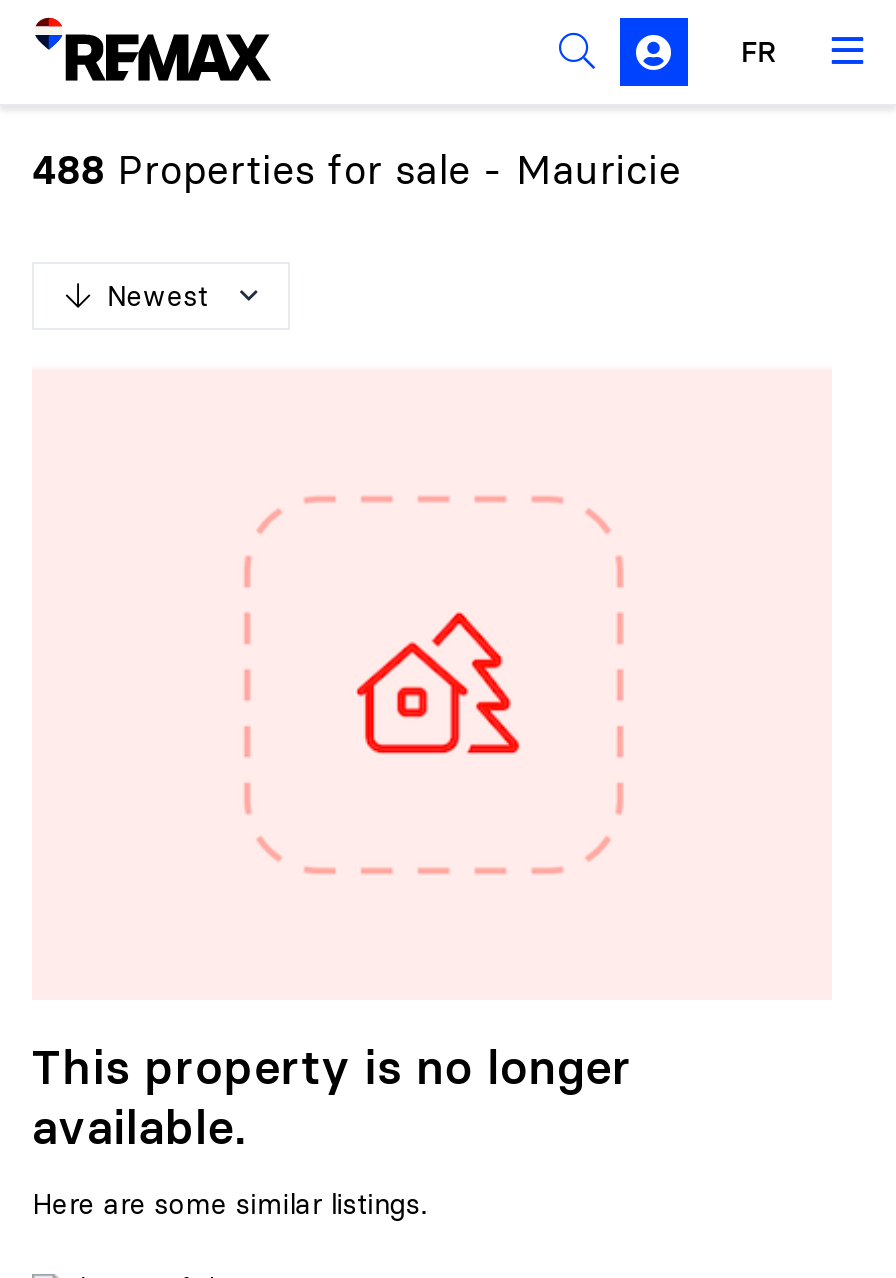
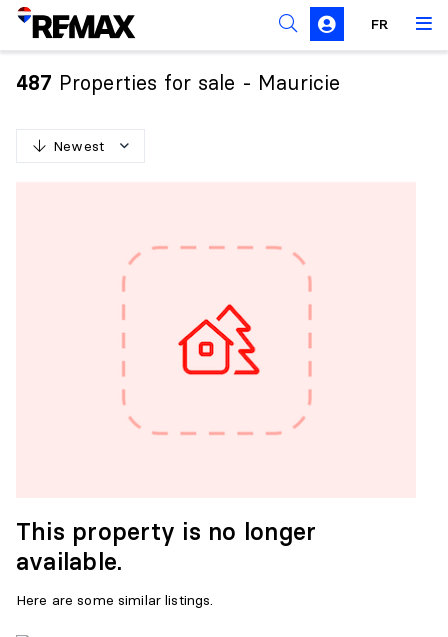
- 488 Properties for sale - Mauricie
+ 487 Properties for sale - Mauricie
